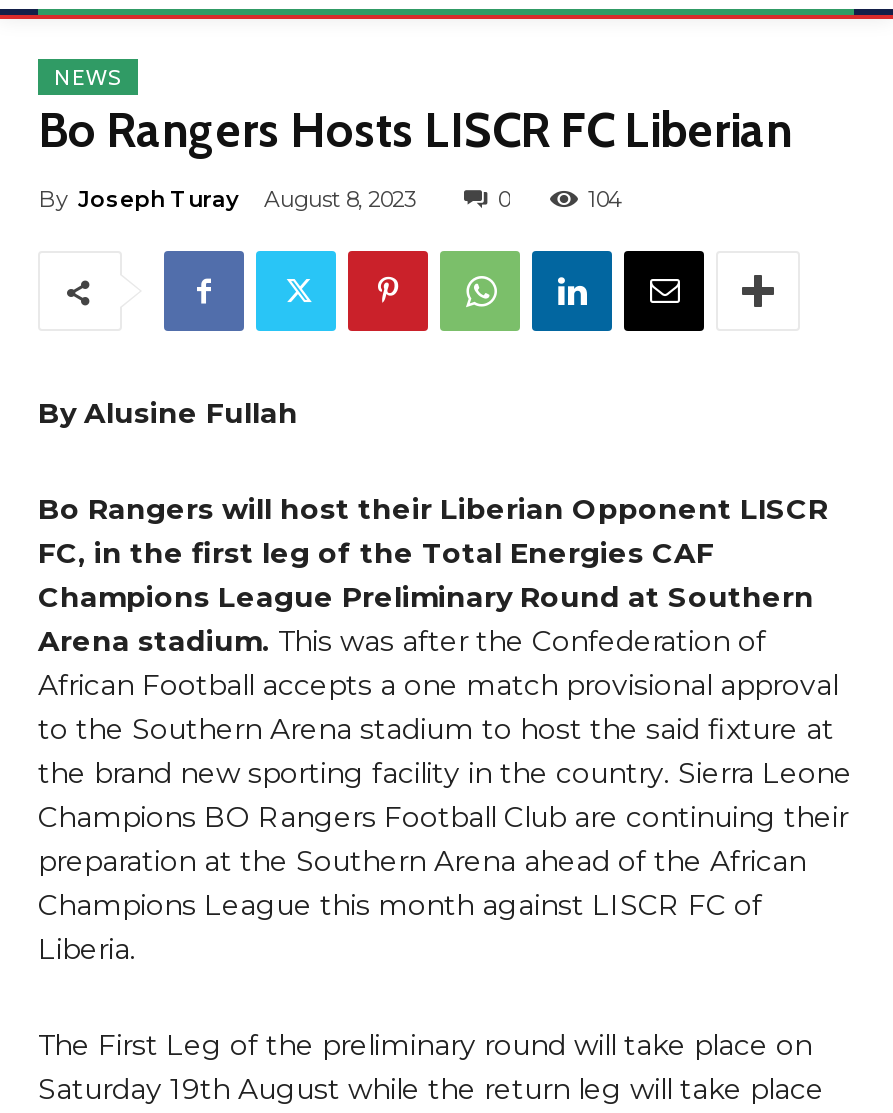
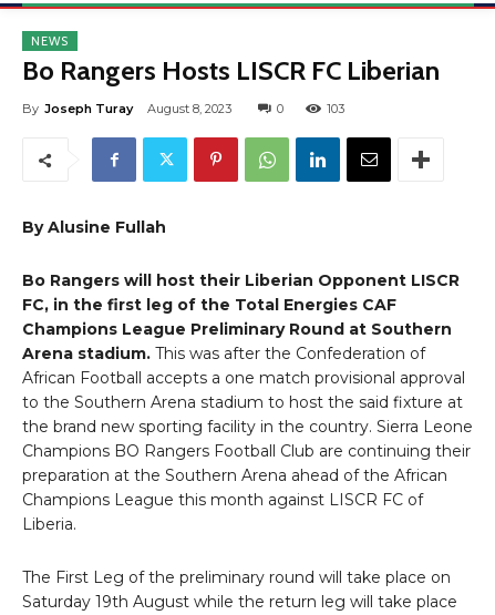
- 104
+ 103
